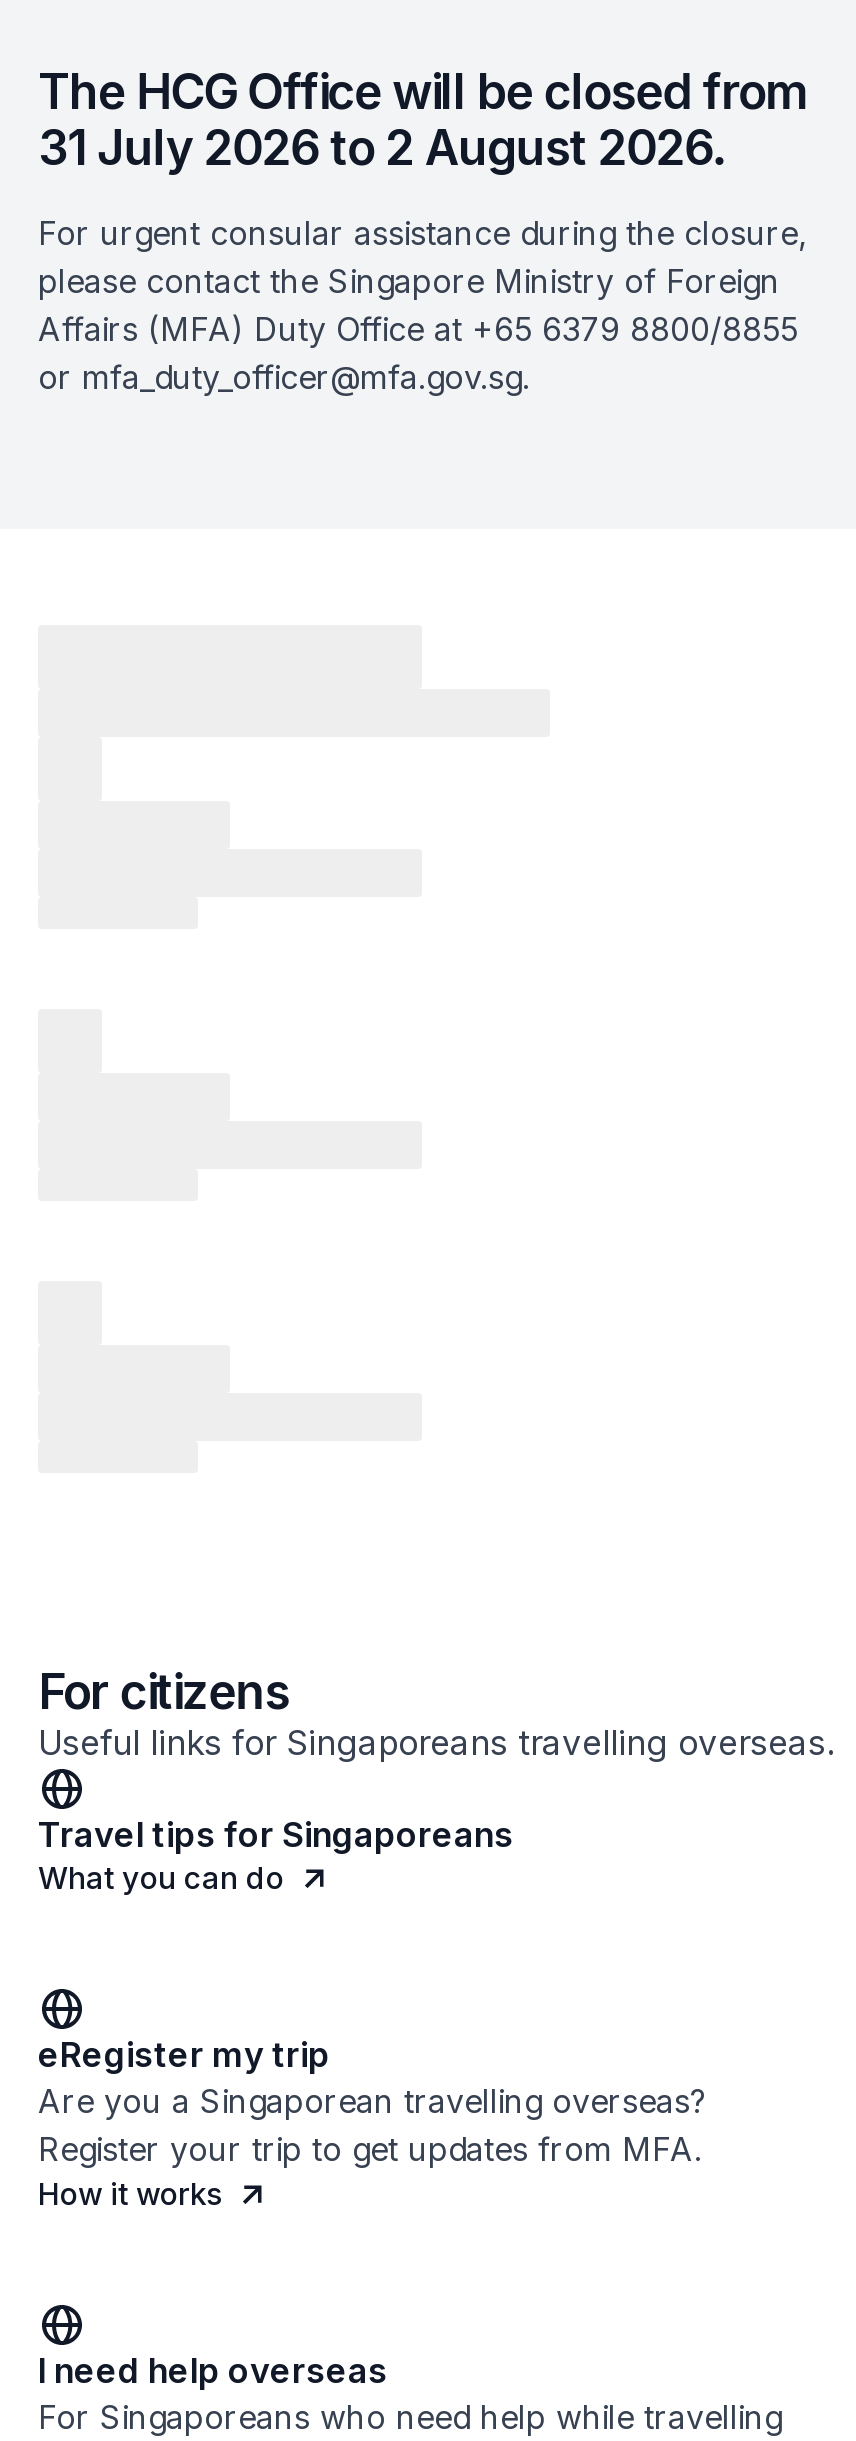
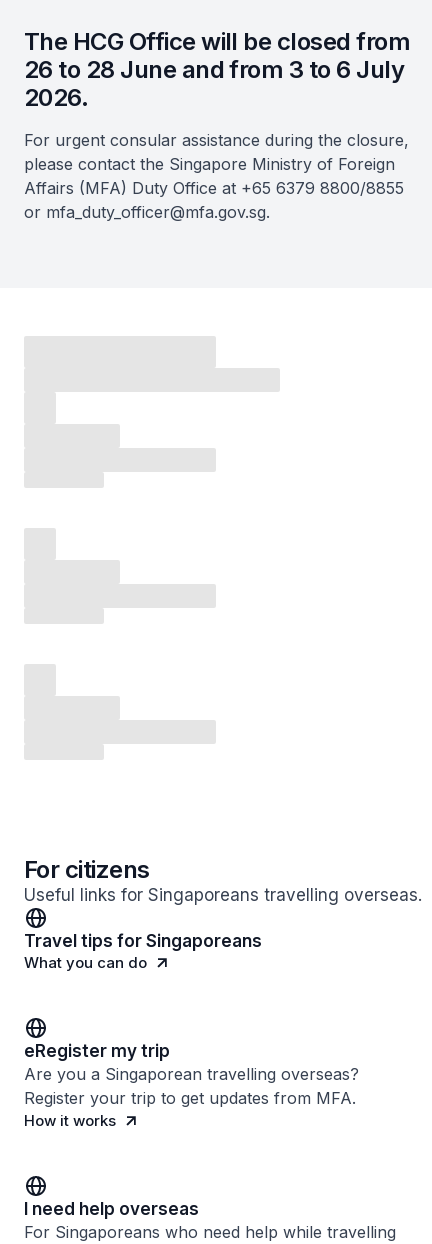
- 31 July 2026 to 2 August 2026.
+ 26 to 28 June and from 3 to 6 July
+ 2026.
